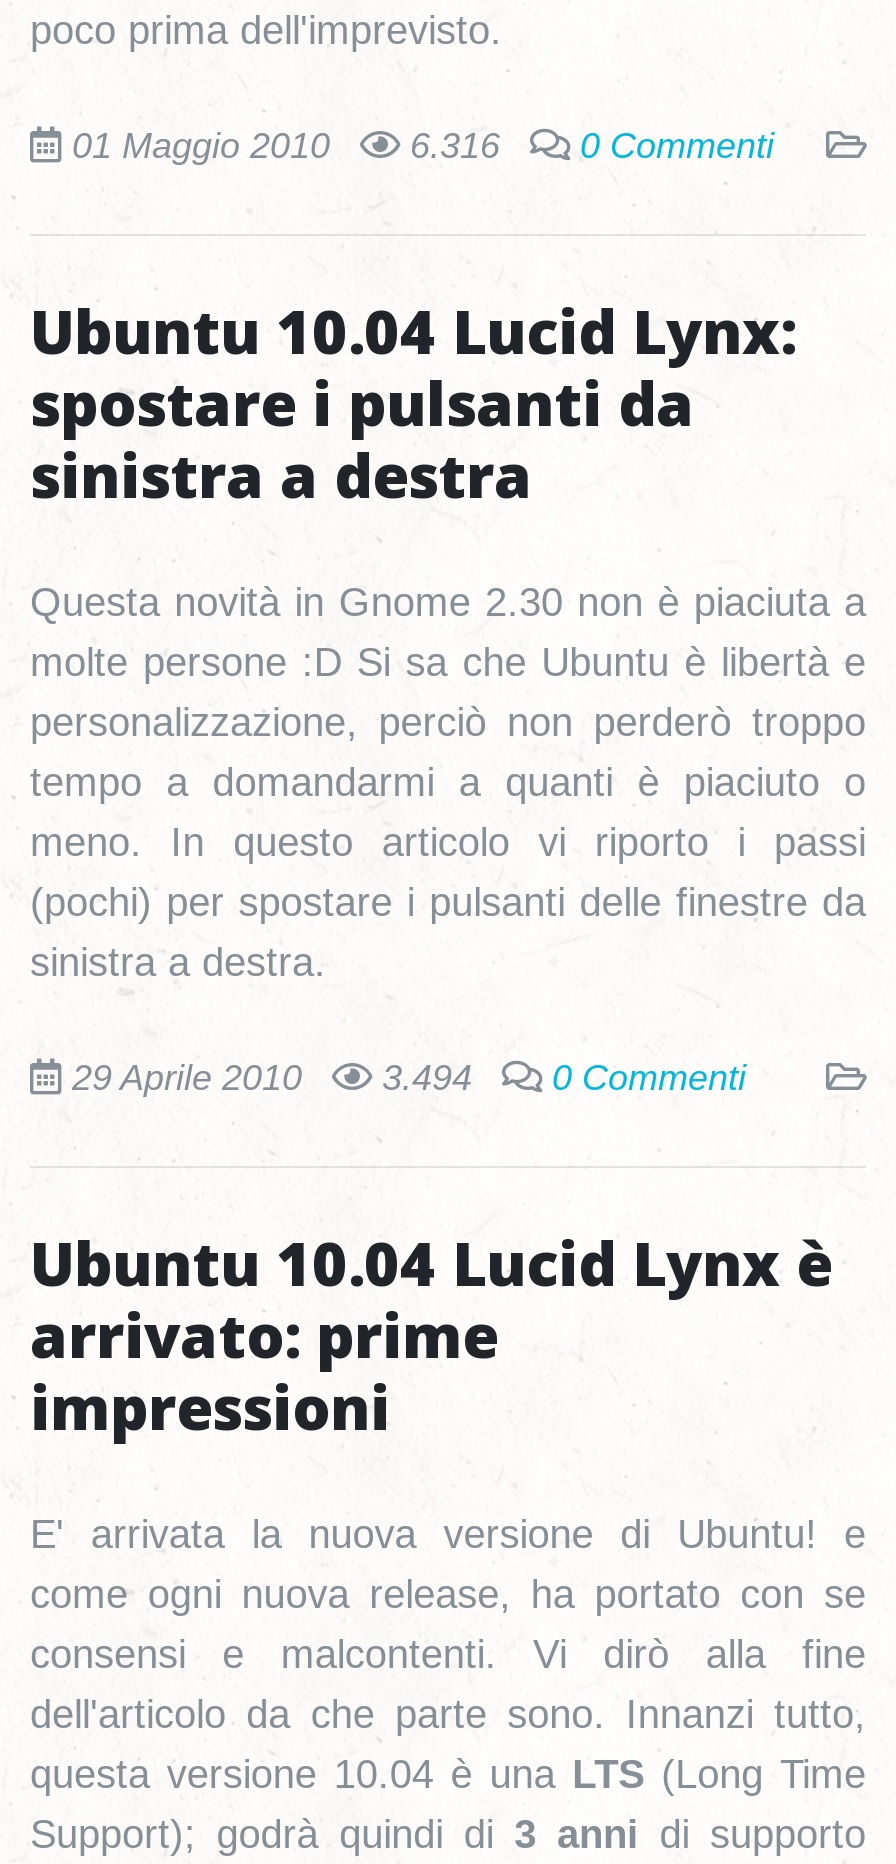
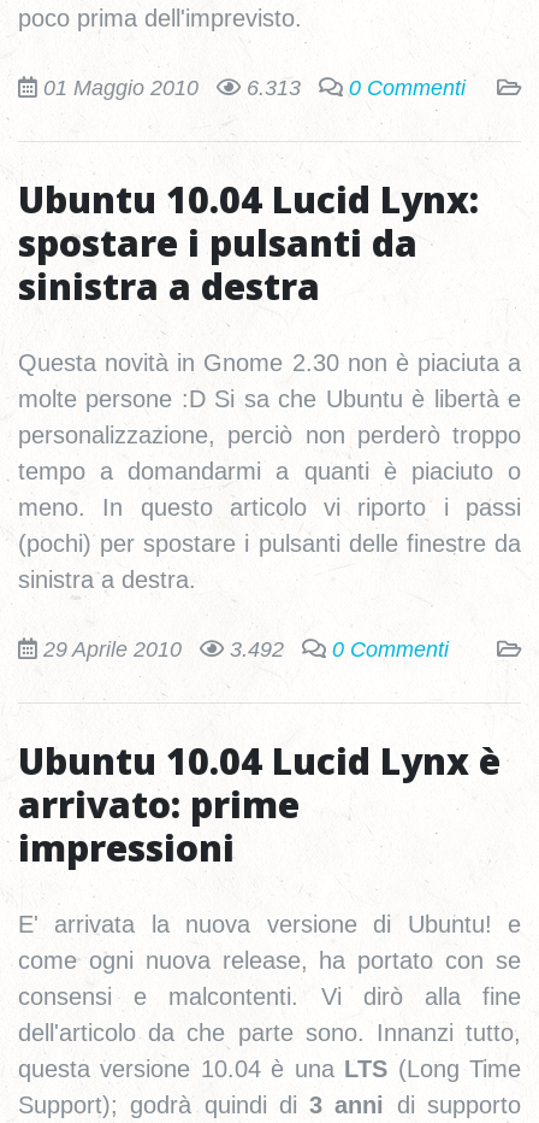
- 01 Maggio 2010 6.316 0 Commenti
+ 01 Maggio 2010 6.313 0 Commenti

- 29 Aprile 2010 3.494 0 Commenti
+ 29 Aprile 2010 3.492 0 Commenti
